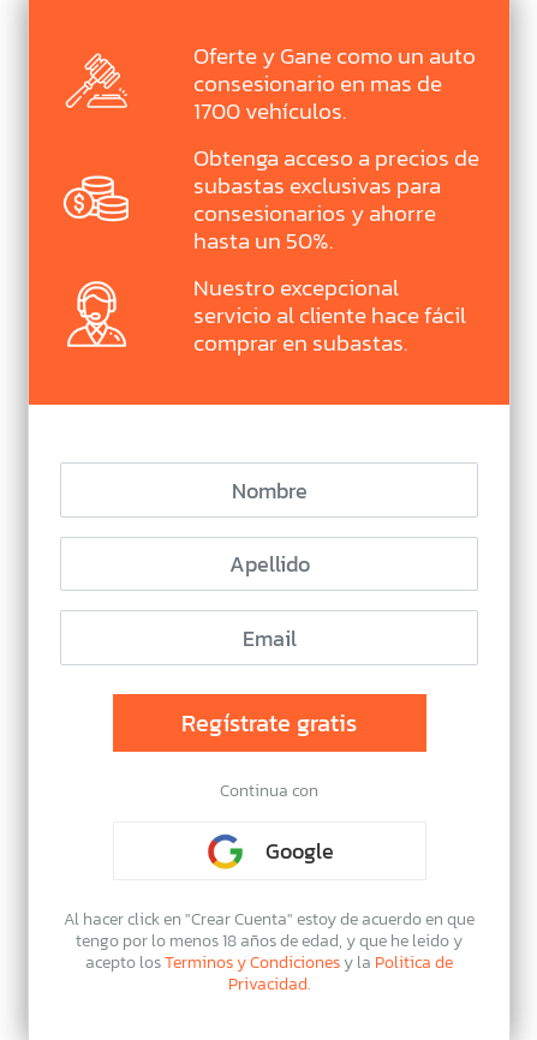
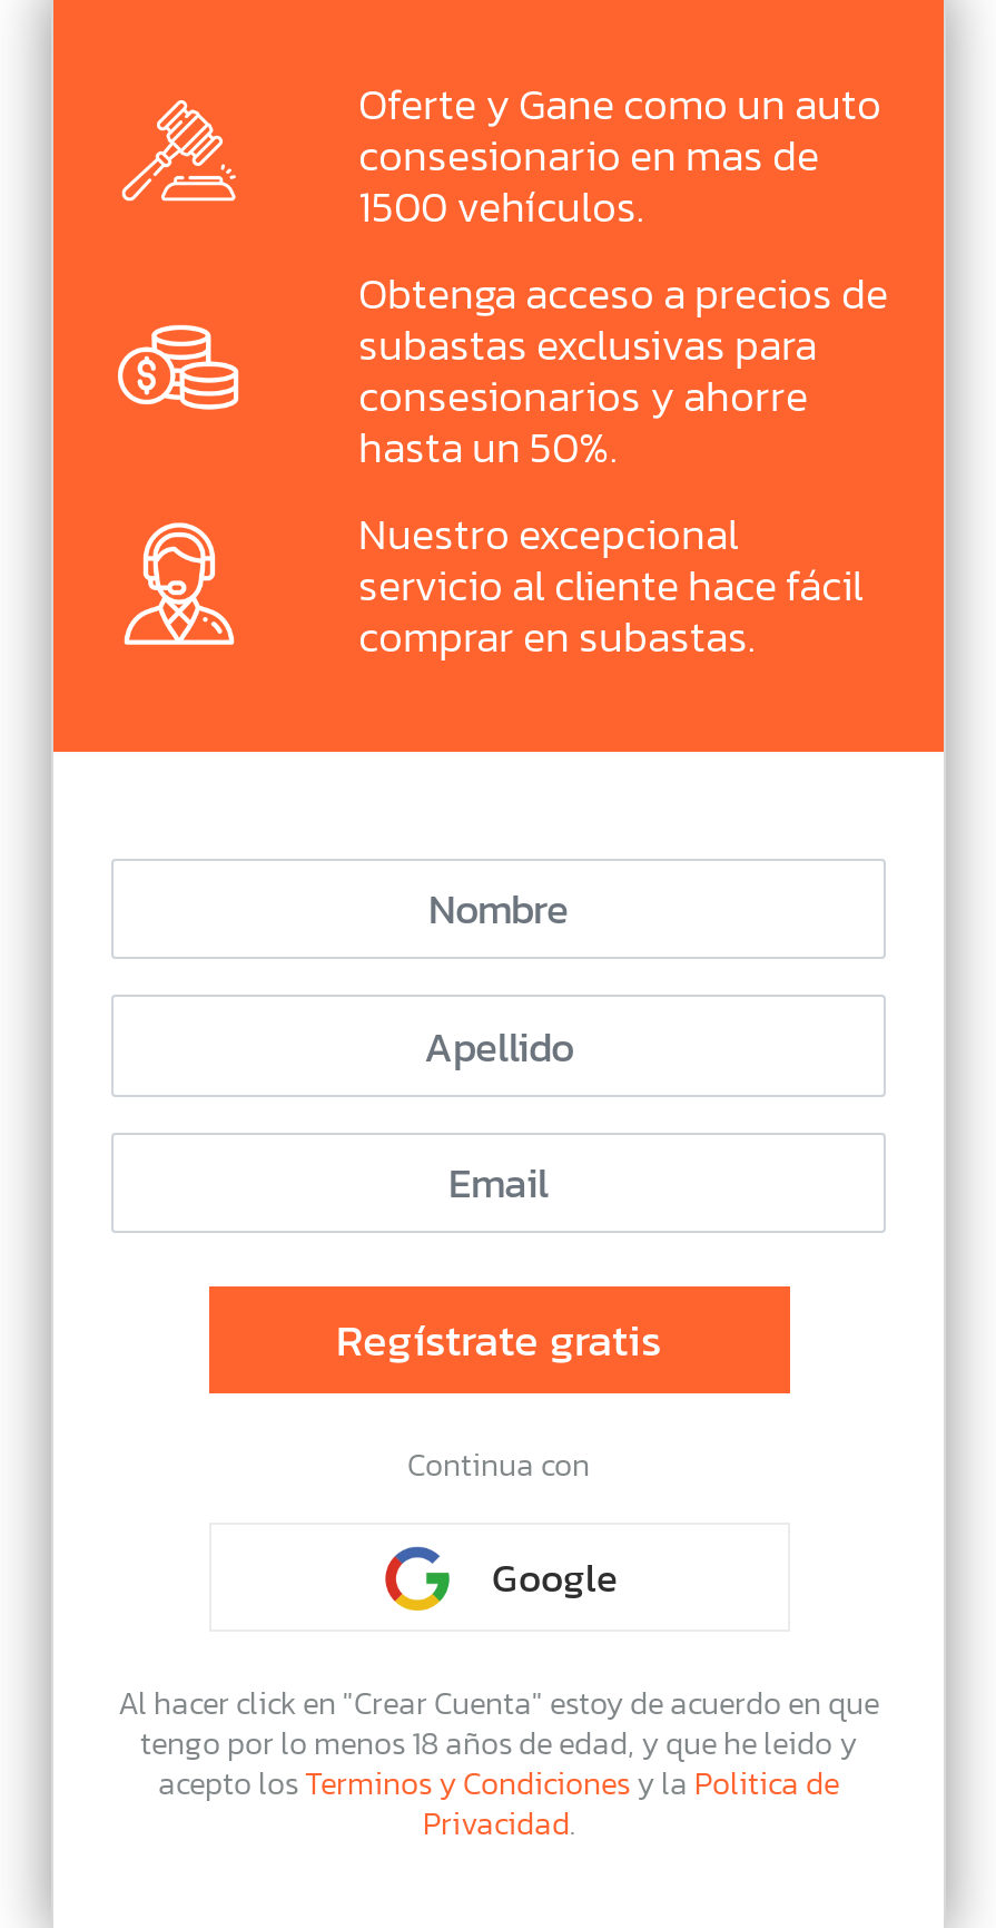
- 1700 vehículos.
+ 1500 vehículos.
